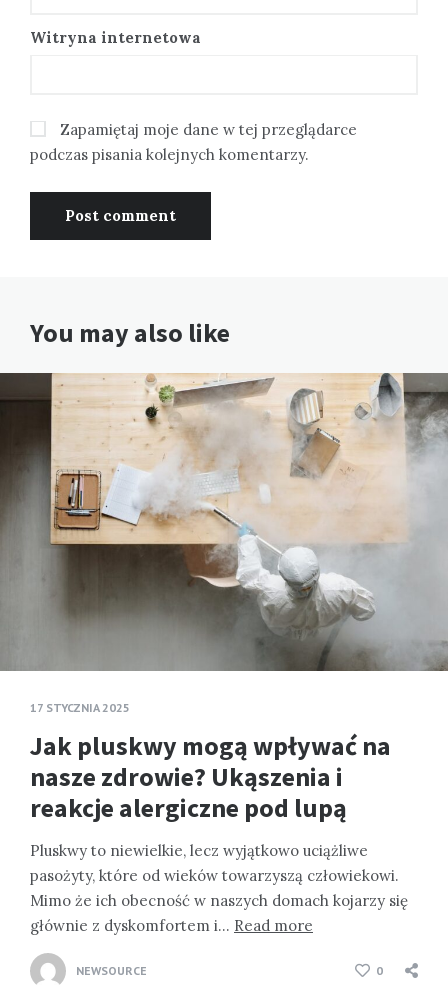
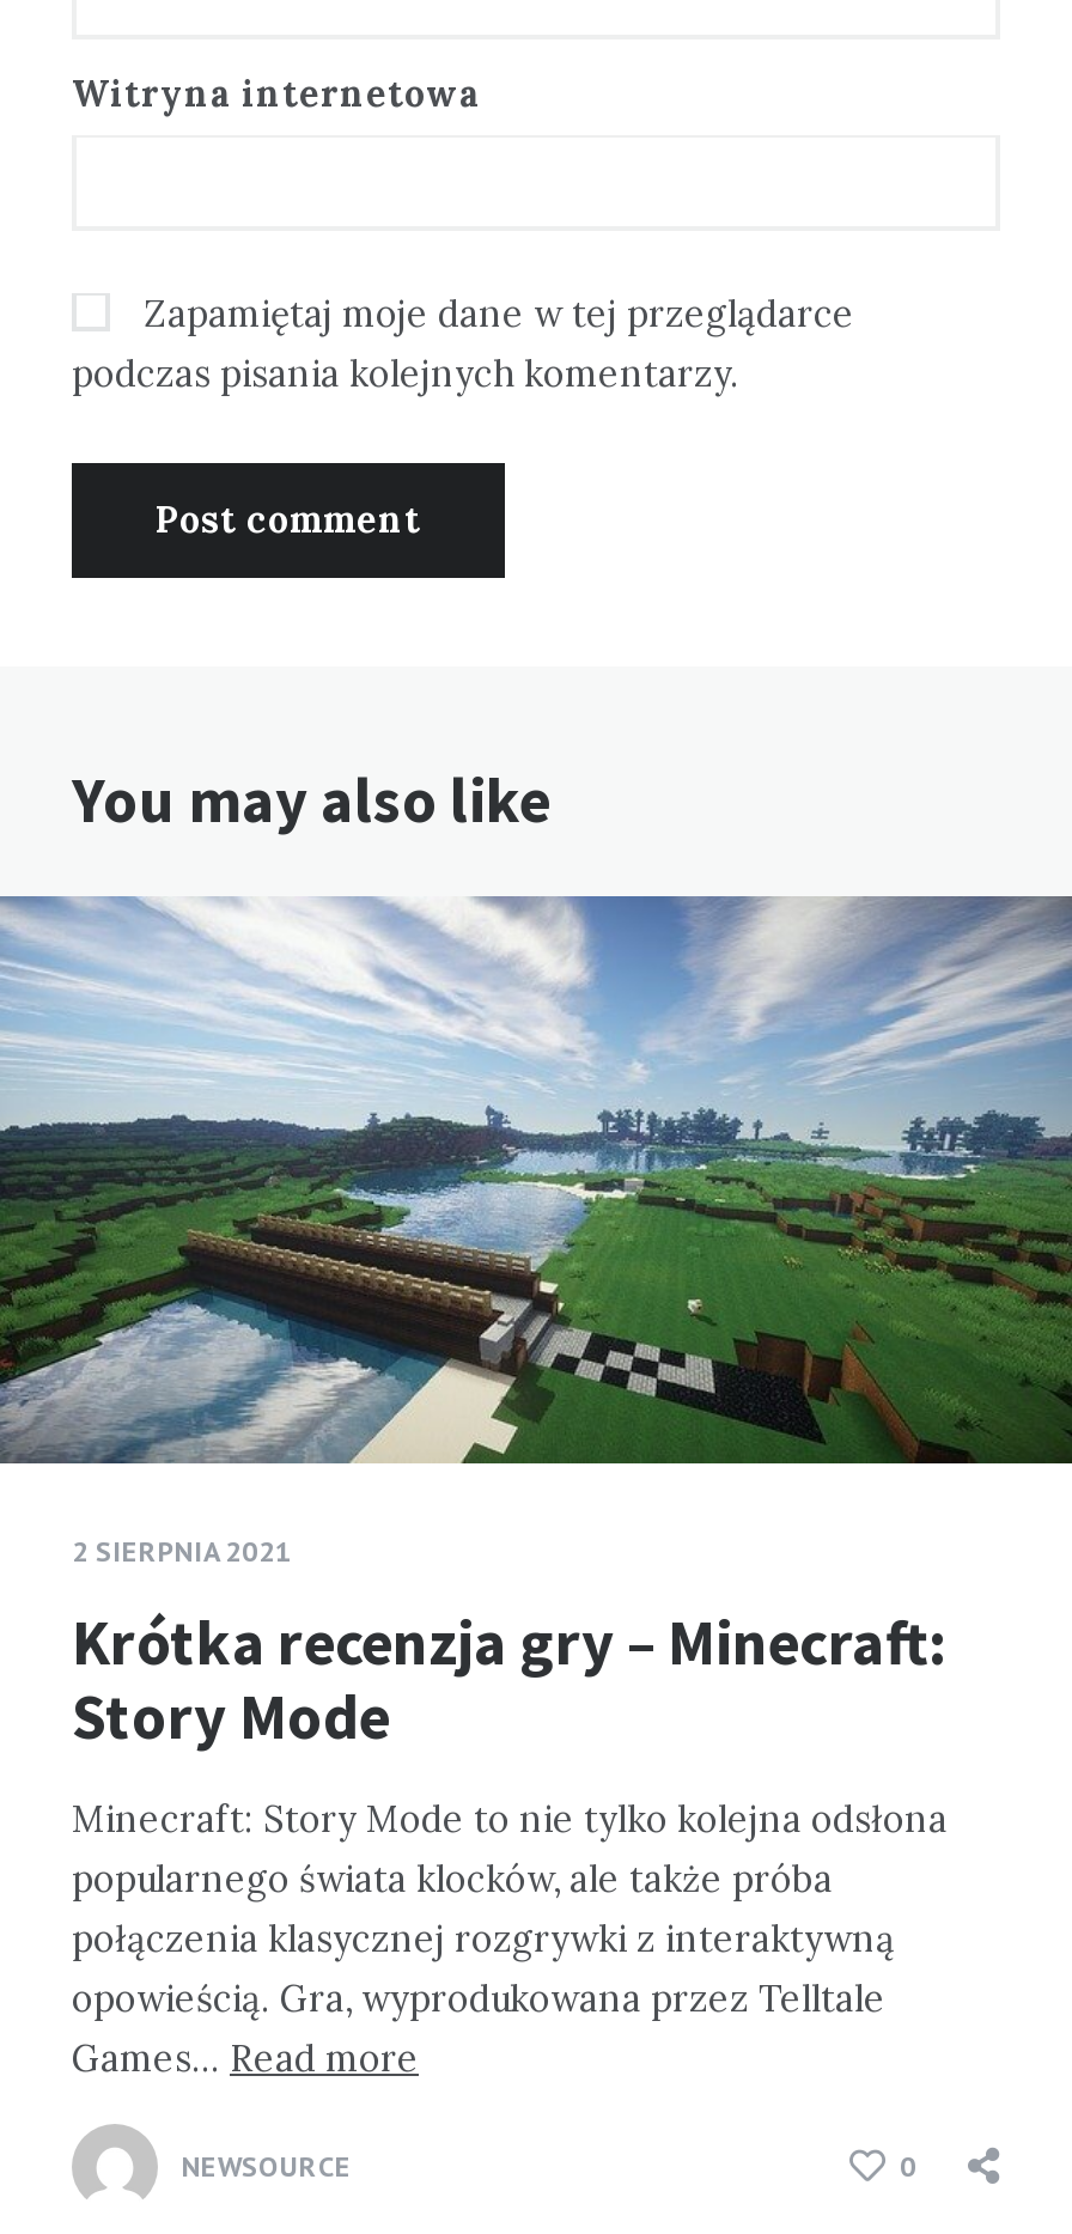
- [image]
- 17 STYCZNIA 2025
- Jak pluskwy mogą wpływać na
- nasze zdrowie? Ukąszenia i
- reakcje alergiczne pod lupą
+ [image]
+ 2 SIERPNIA 2021
+ Krótka recenzja gry – Minecraft:
+ Story Mode

- Pluskwy to niewielkie, lecz wyjątkowo uciążliwe
- pasożyty, które od wieków towarzyszą człowiekowi.
- Mimo że ich obecność w naszych domach kojarzy się
- głównie z dyskomfortem i… Read more
+ Minecraft: Story Mode to nie tylko kolejna odsłona
+ popularnego świata klocków, ale także próba
+ połączenia klasycznej rozgrywki z interaktywną
+ opowieścią. Gra, wyprodukowana przez Telltale
+ Games… Read more
